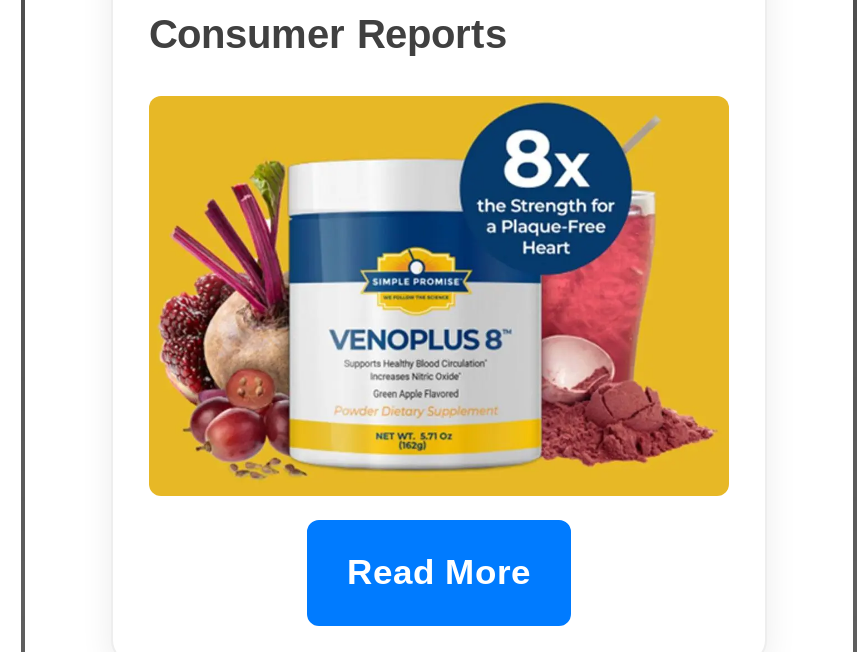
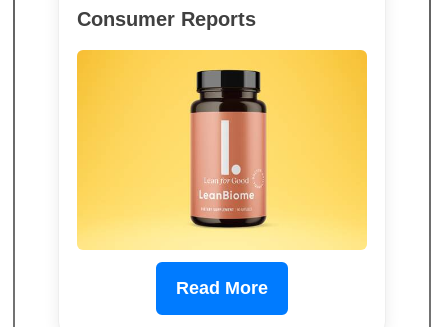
- [image]
+ [image]
